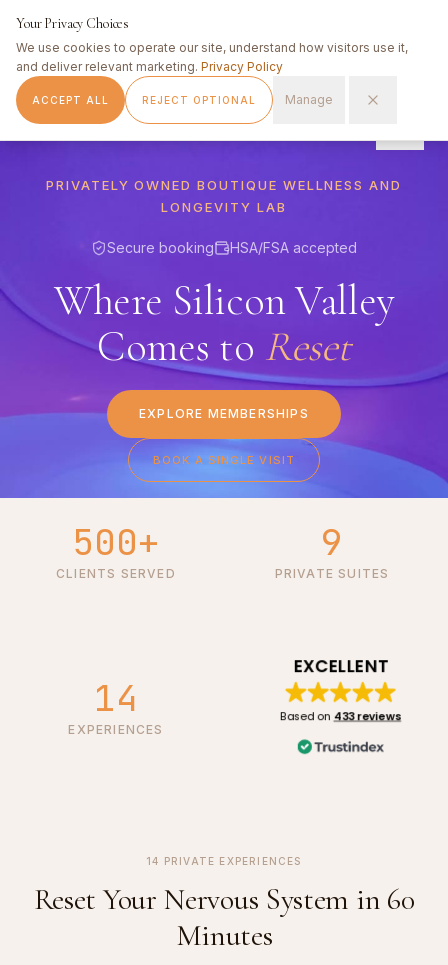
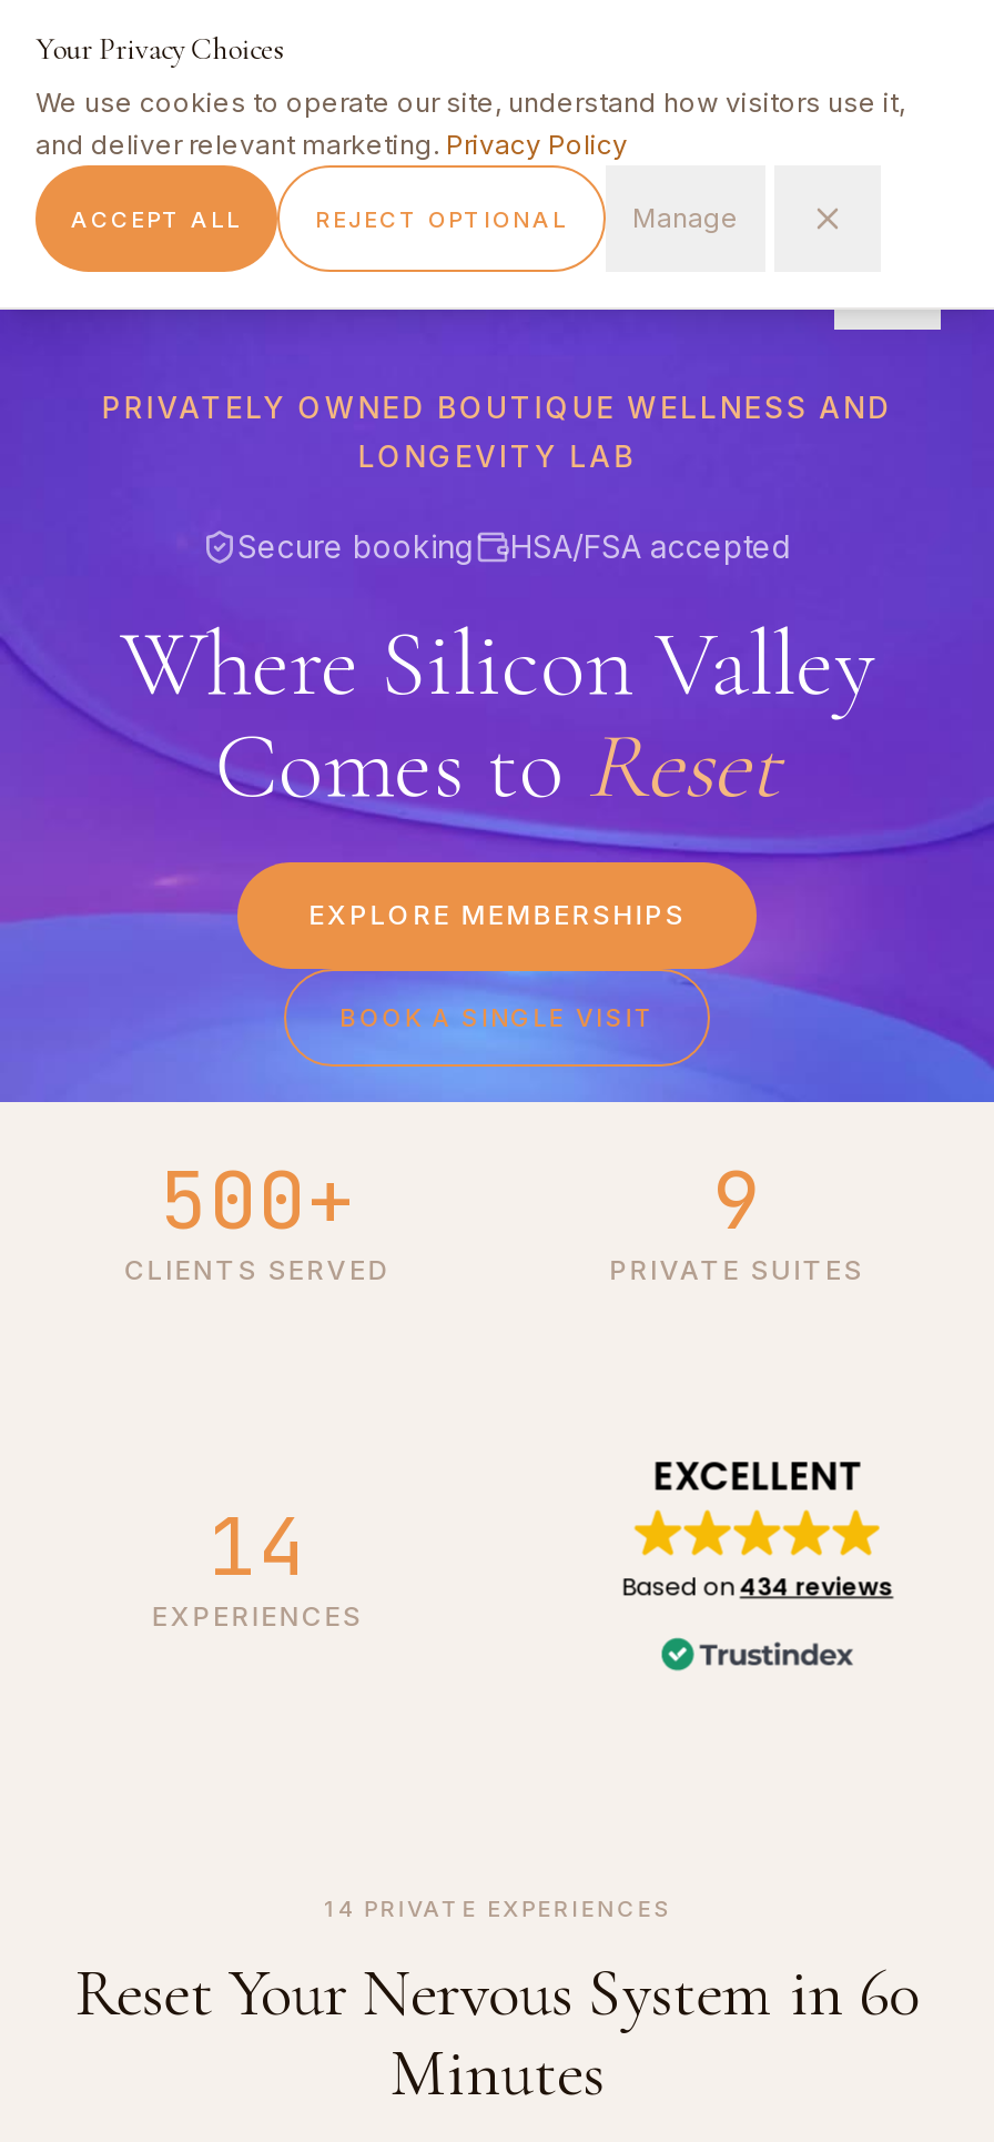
- Based on 433 reviews
+ Based on 434 reviews
